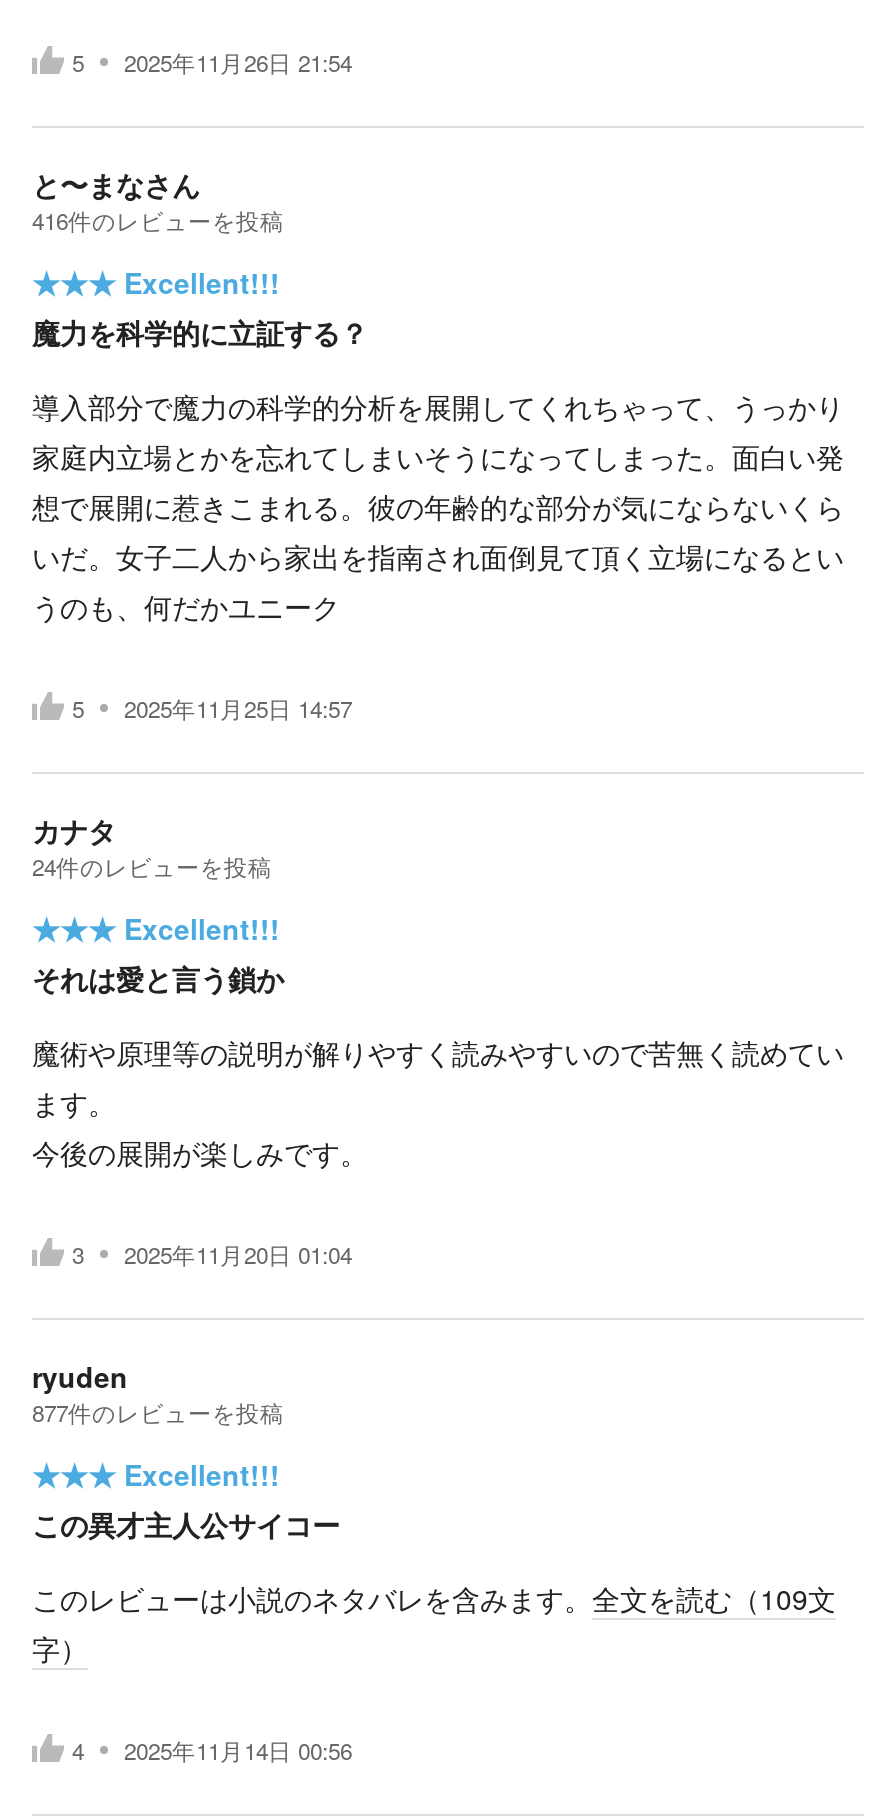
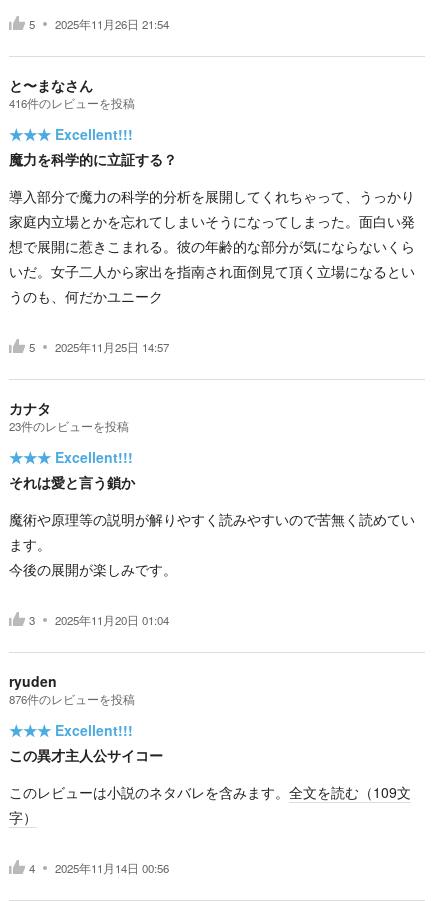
- 24件のレビューを投稿
+ 23件のレビューを投稿

- 877件のレビューを投稿
+ 876件のレビューを投稿
